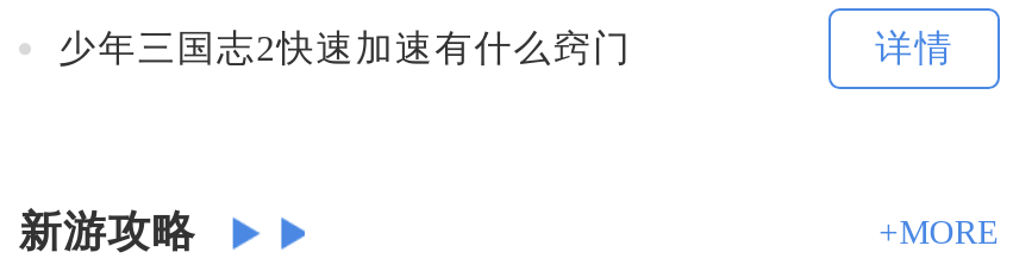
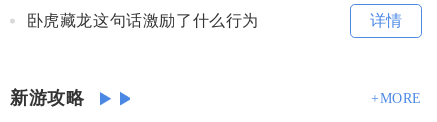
- 少年三国志2快速加速有什么窍门
+ 卧虎藏龙这句话激励了什么行为
